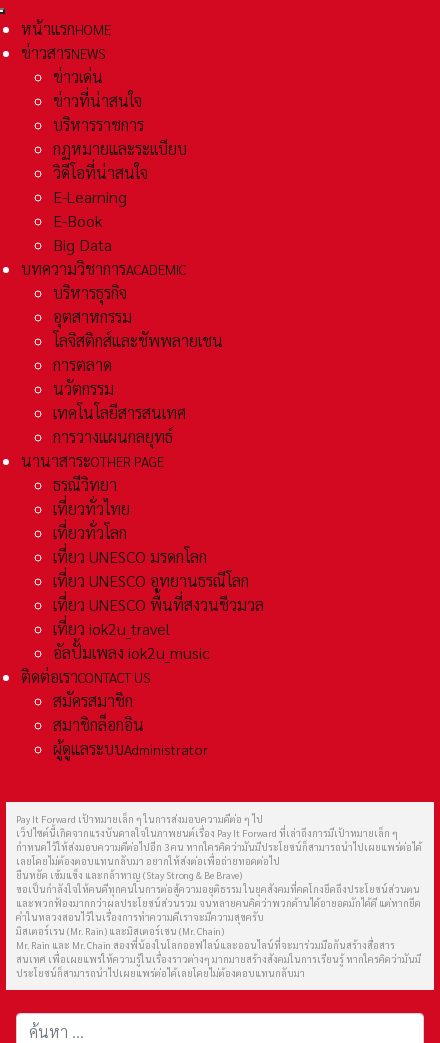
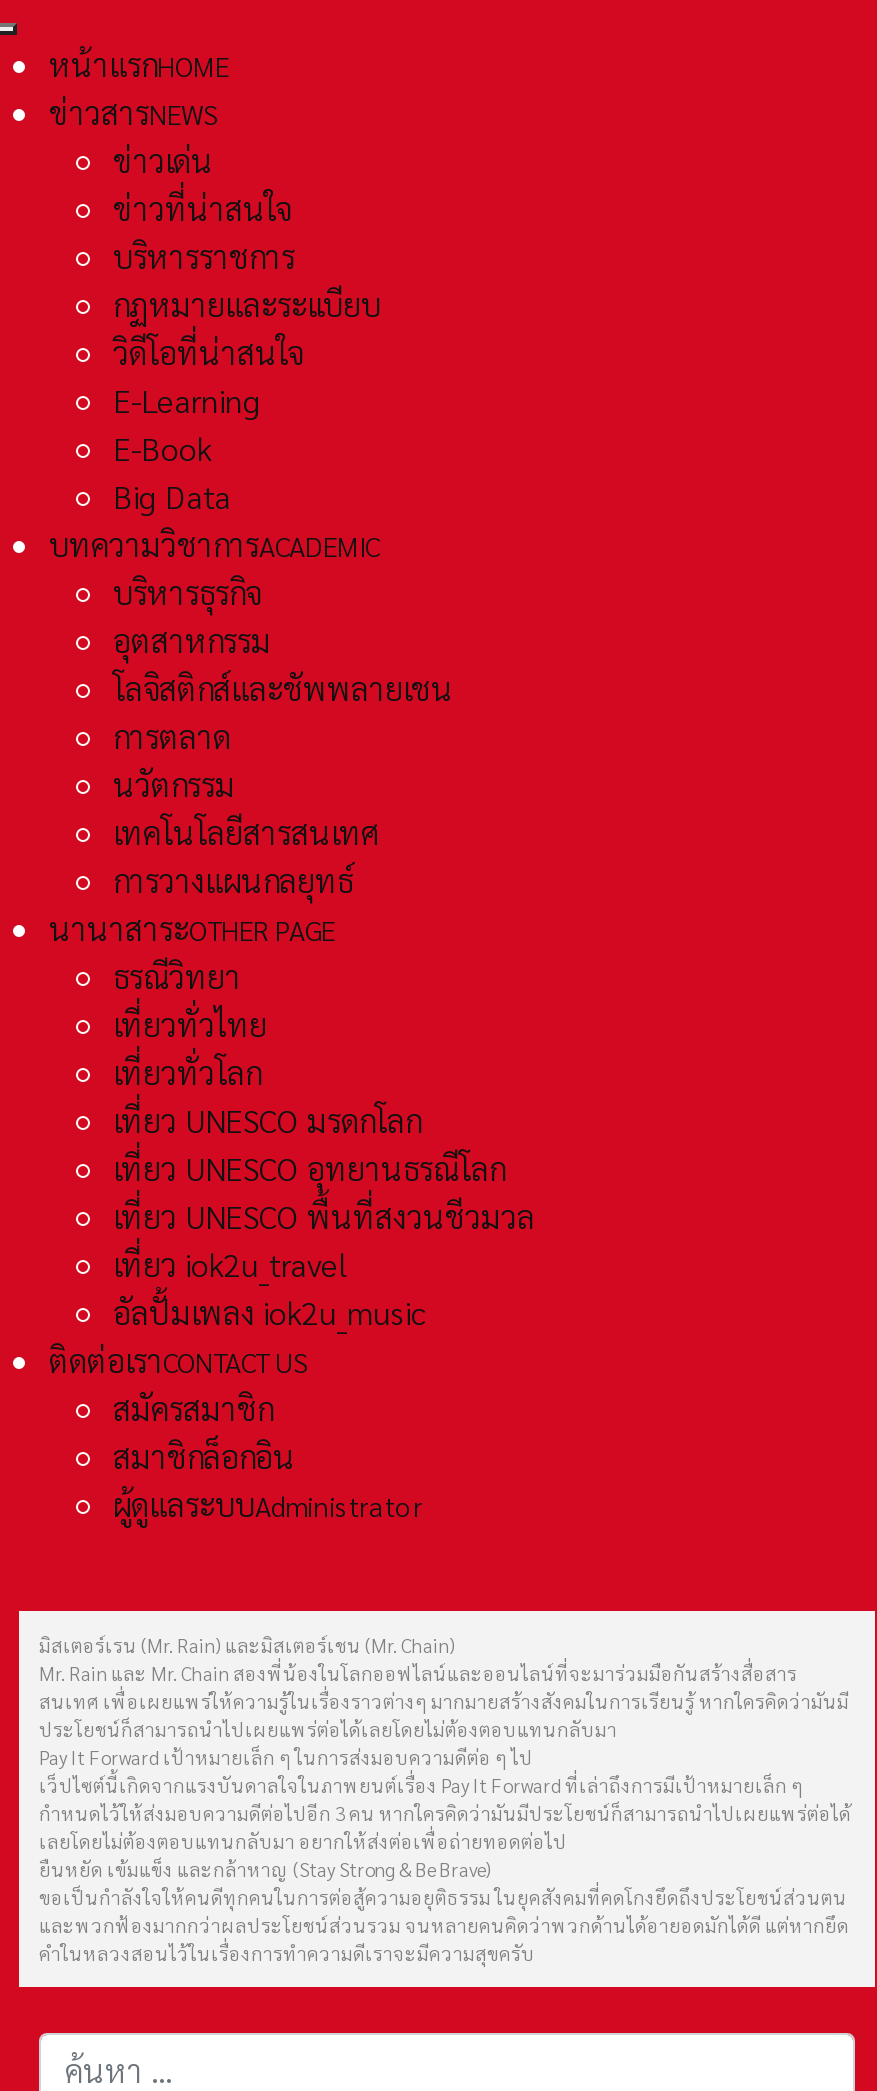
moved down: Pay It Forward เป้าหมายเล็ก ๆ ในการส่งมอบความดีต่อ ๆ ไป | เว็ปไซต์นี้เกิดจากแรงบันดาลใจในภาพยนต์เรื่อง Pay It Forward ที่เล่าถึงการมีเป้าหมายเล็ก ๆ | กำหนดไว้ให้ส่งมอบความดีต่อไปอีก 3 คน หากใครคิดว่ามันมีประโยชน์ก็สามารถนำไปเผยแพร่ต่อได้ | เลยโดยไม่ต้องตอบแทนกลับมา อยากให้ส่งต่อเพื่อถ่ายทอดต่อไป | ยืนหยัด เข้มแข็ง และกล้าหาญ (Stay Strong & Be Brave) | ขอเป็นกำลังใจให้คนดีทุกคนในการต่อสู้ความอยุติธรรม ในยุคสังคมที่คดโกงยึดถึงประโยชน์ส่วนตน | และพวกฟ้องมากกว่าผลประโยชน์ส่วนรวม จนหลายคนคิดว่าพวกด้านได้อายอดมักได้ดี แต่หากยึด | คำในหลวงสอนไว้ในเรื่องการทำความดีเราจะมีความสุขครับ

moved up: มิสเตอร์เรน (Mr. Rain) และมิสเตอร์เชน (Mr. Chain) | Mr. Rain และ Mr. Chain สองพี่น้องในโลกออฟไลน์และออนไลน์ที่จะมาร่วมมือกันสร้างสื่อสาร | สนเทศ เพื่อเผยแพร่ให้ความรู้ในเรื่องราวต่างๆ มากมายสร้างสังคมในการเรียนรู้ หากใครคิดว่ามันมี | ประโยชน์ก็สามารถนำไปเผยแพร่ต่อได้เลยโดยไม่ต้องตอบแทนกลับมา
